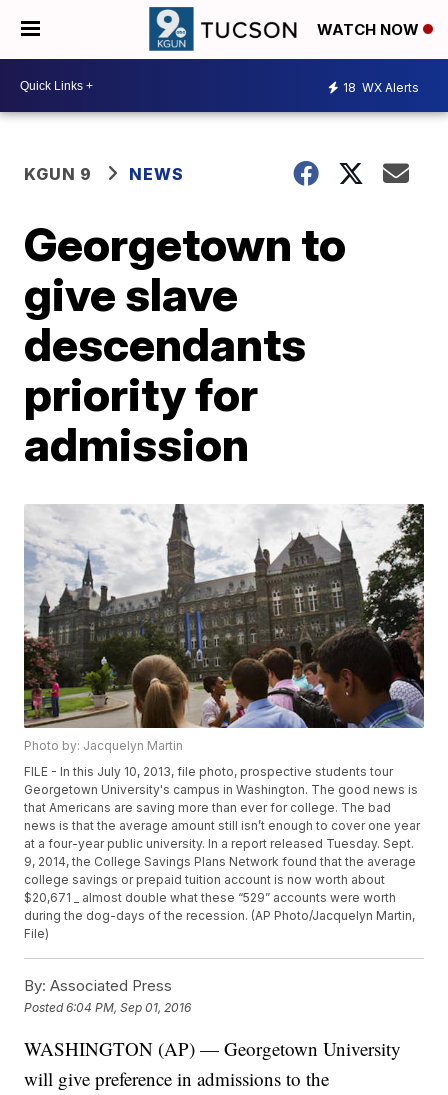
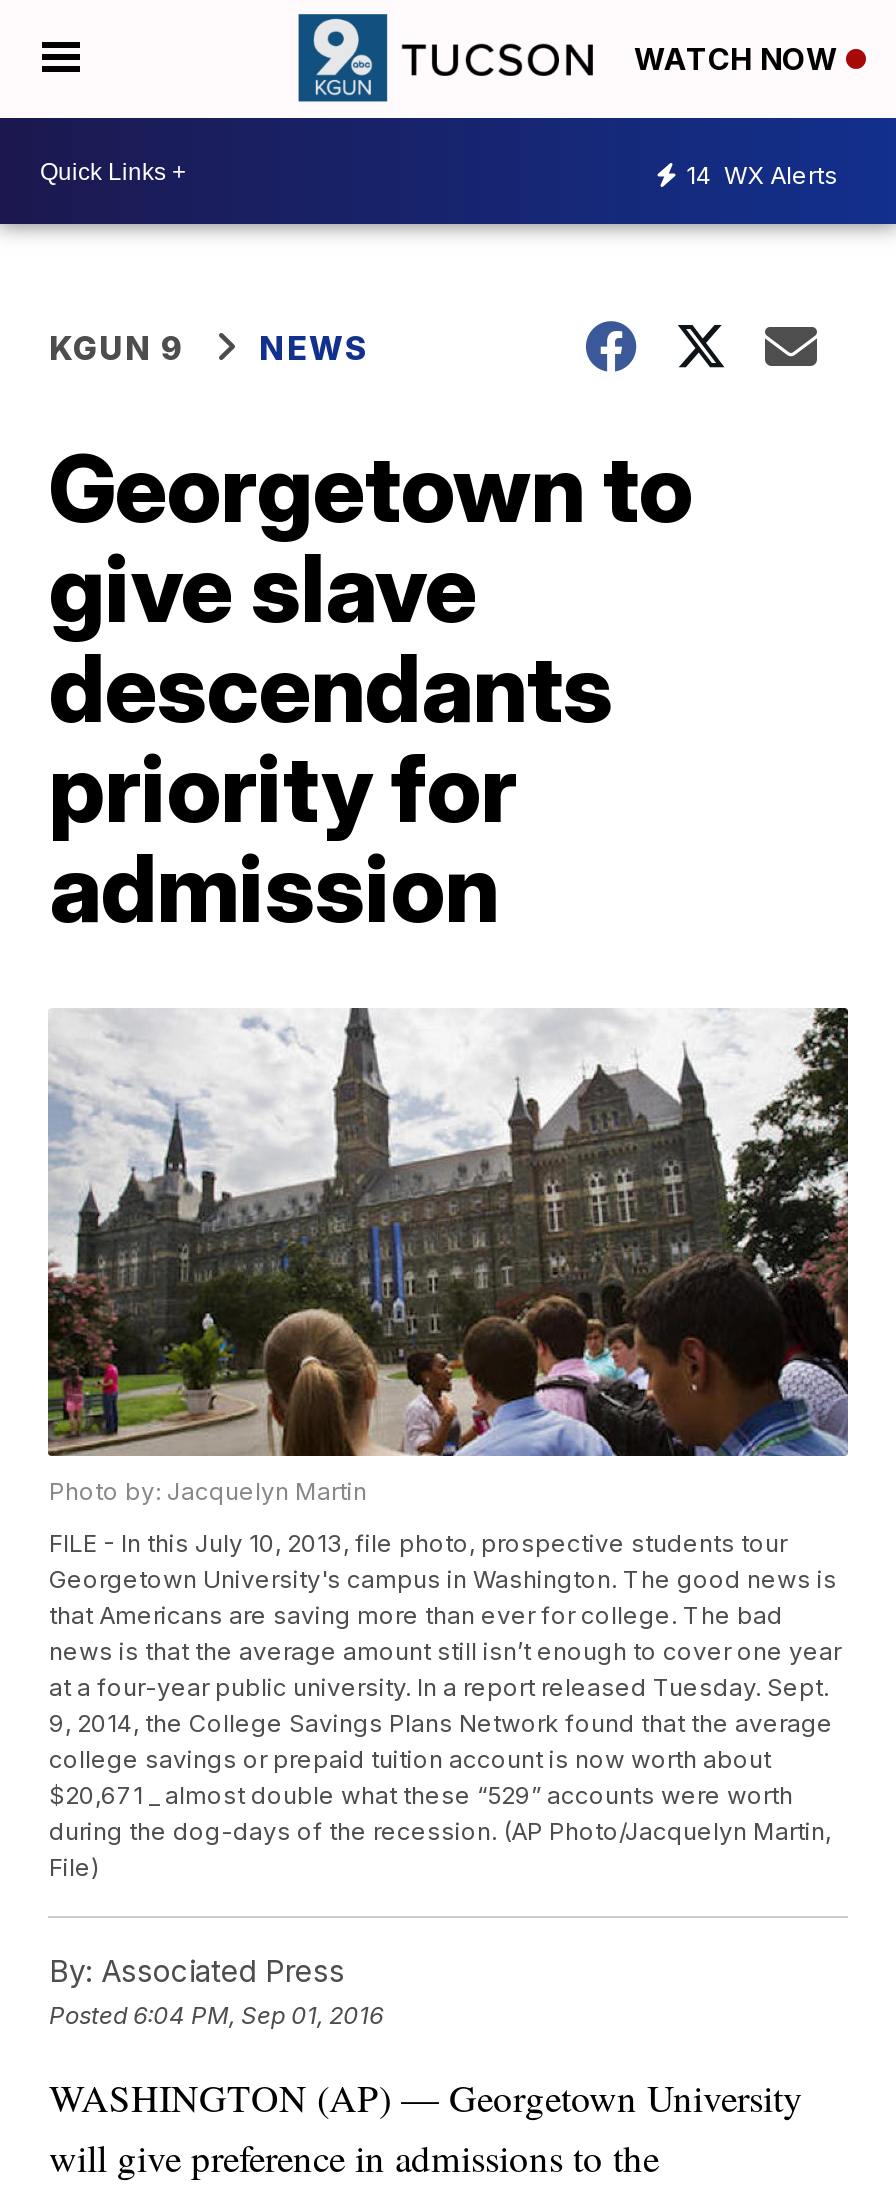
- 18 WX Alerts
+ 14 WX Alerts
